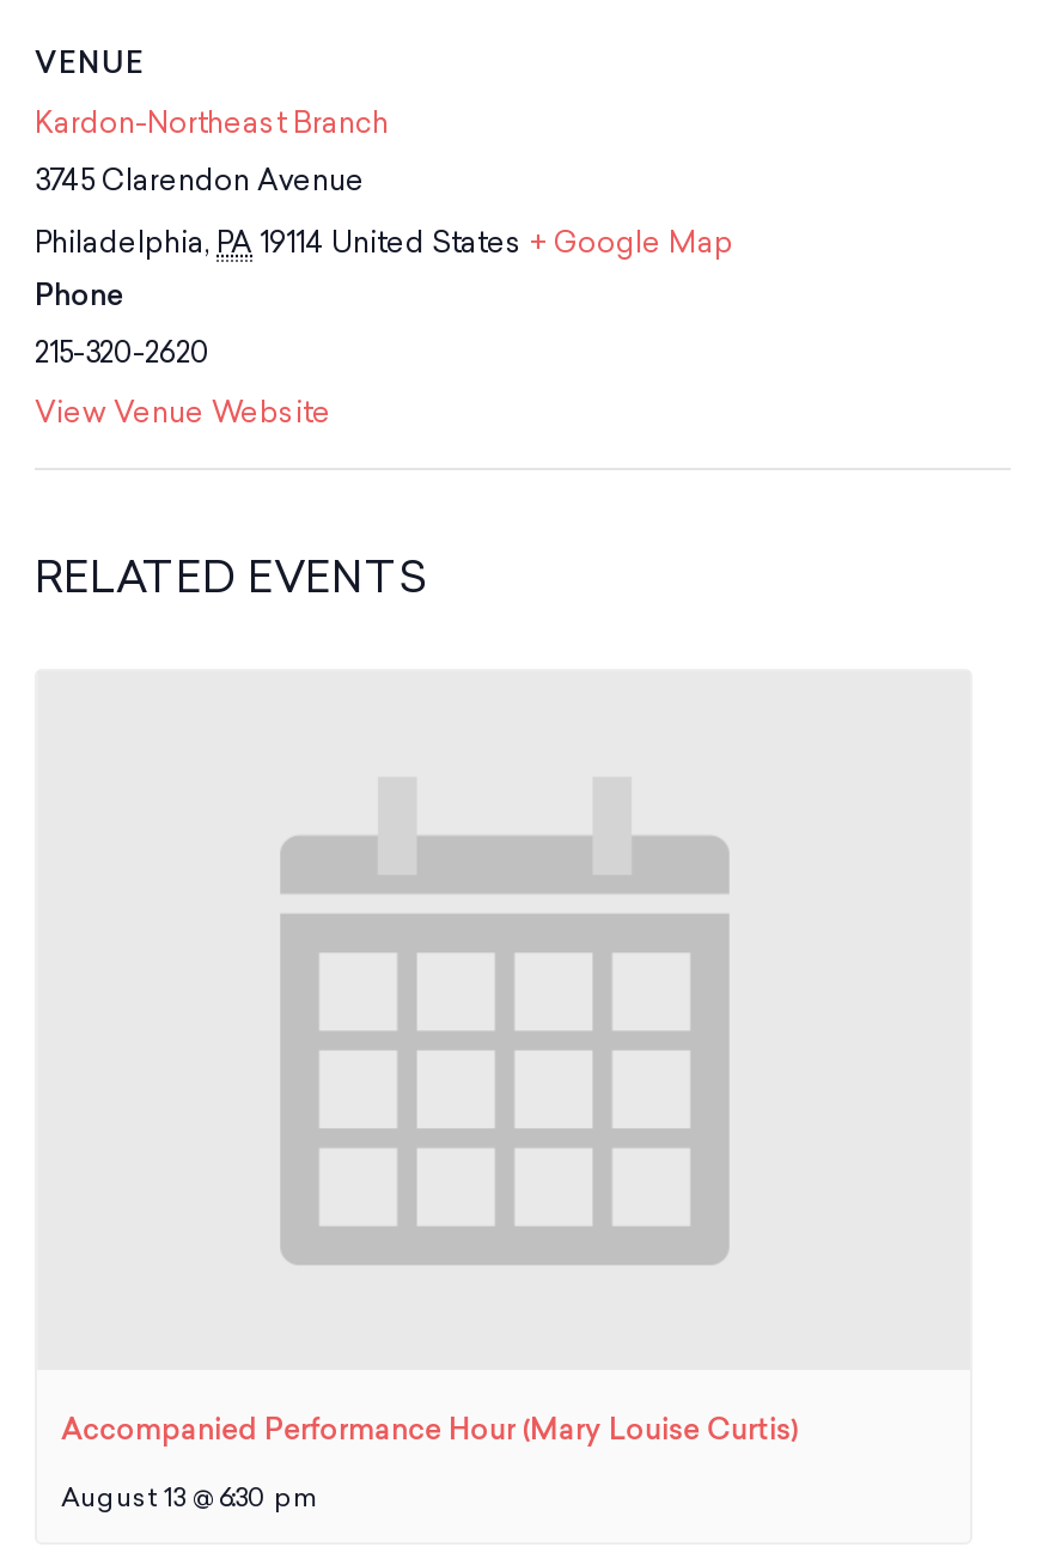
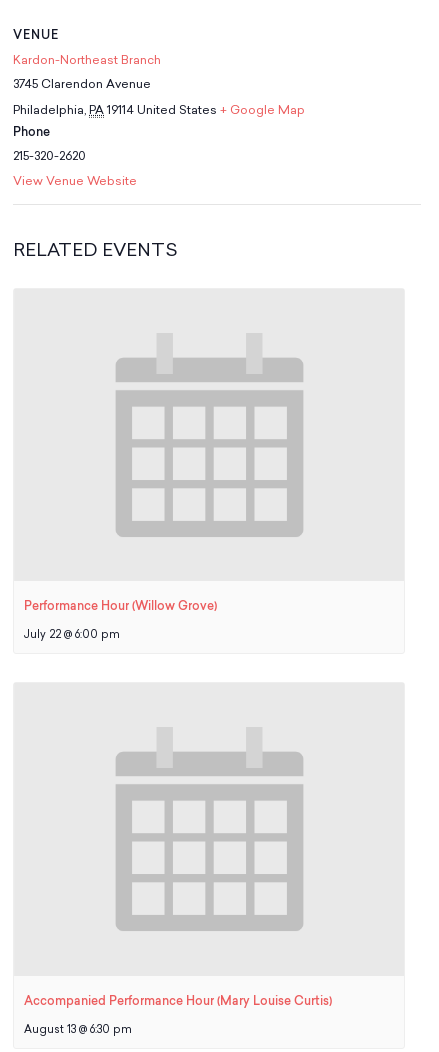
+ Performance Hour (Willow Grove)
+ July 22 @ 6:00 pm
